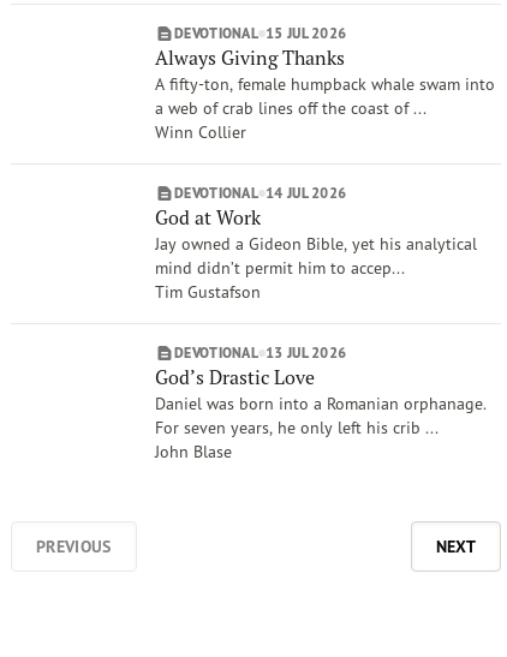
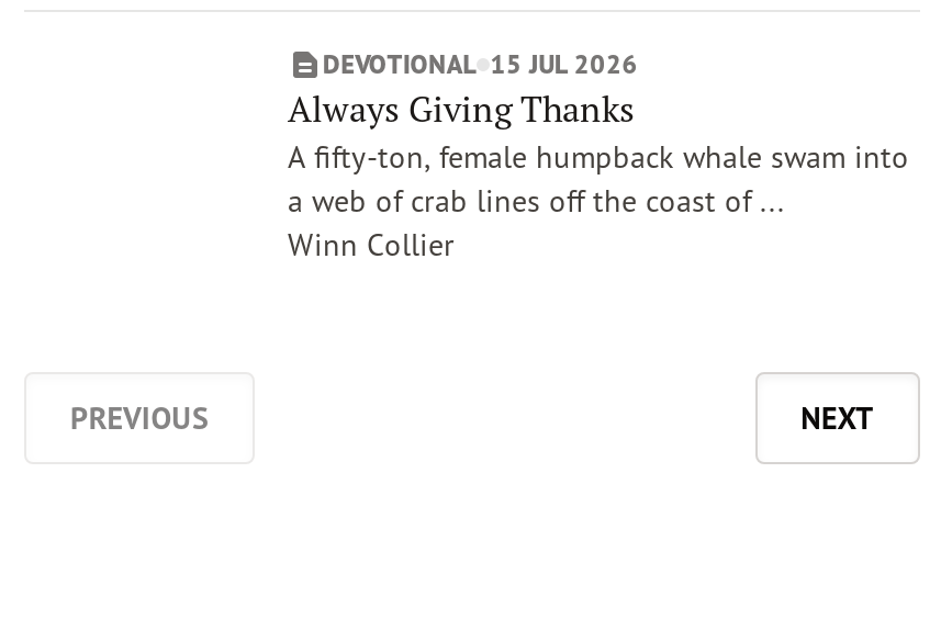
- DEVOTIONAL 14 JUL 2026
- God at Work
- Jay owned a Gideon Bible, yet his analytical
- mind didn’t permit him to accep...
- Tim Gustafson
- DEVOTIONAL 13 JUL 2026
- God’s Drastic Love
- Daniel was born into a Romanian orphanage.
- For seven years, he only left his crib ...
- John Blase
